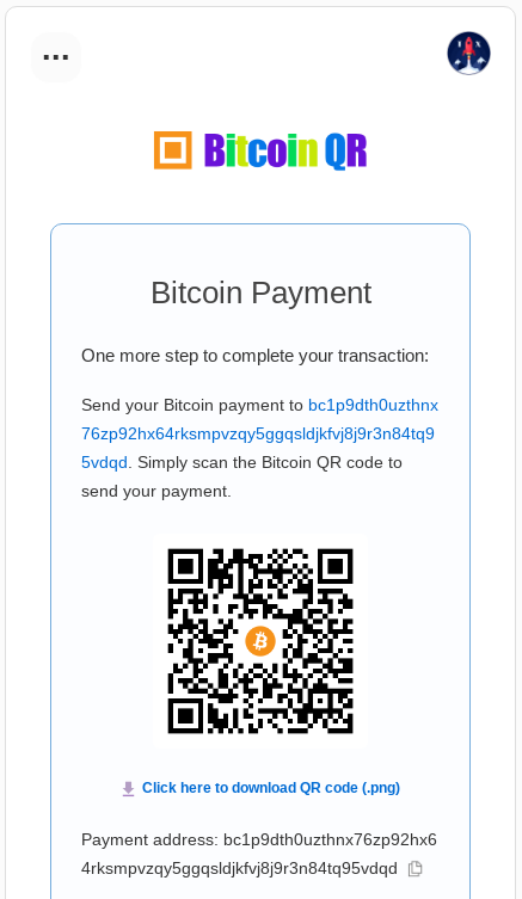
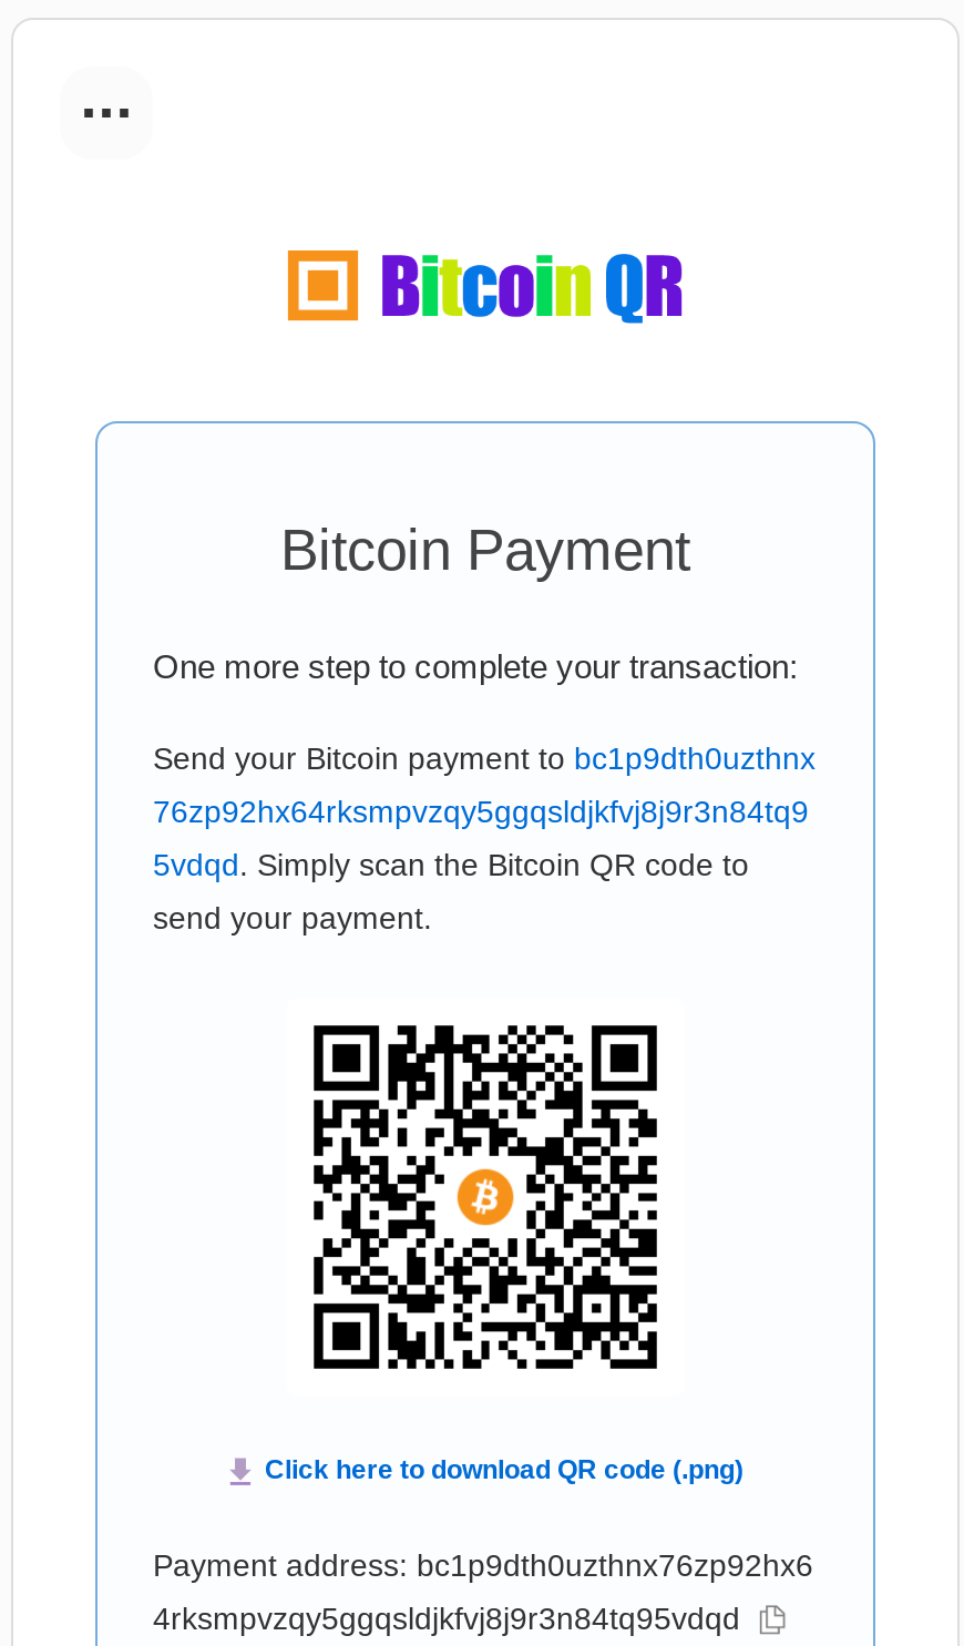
- [image]
